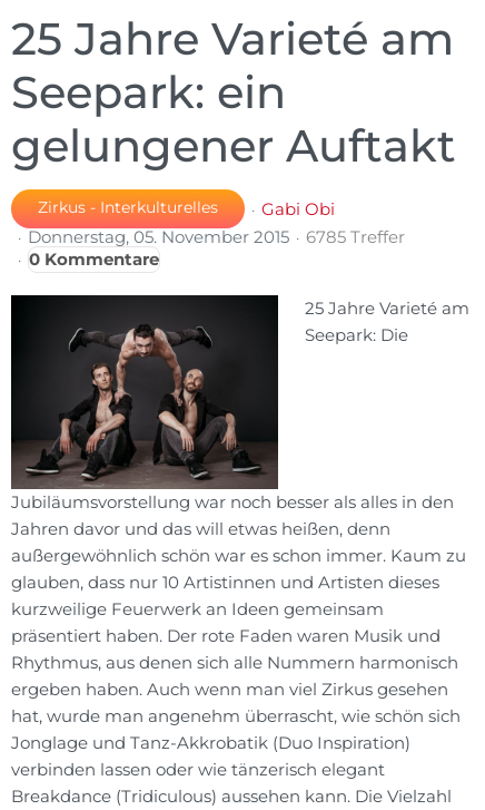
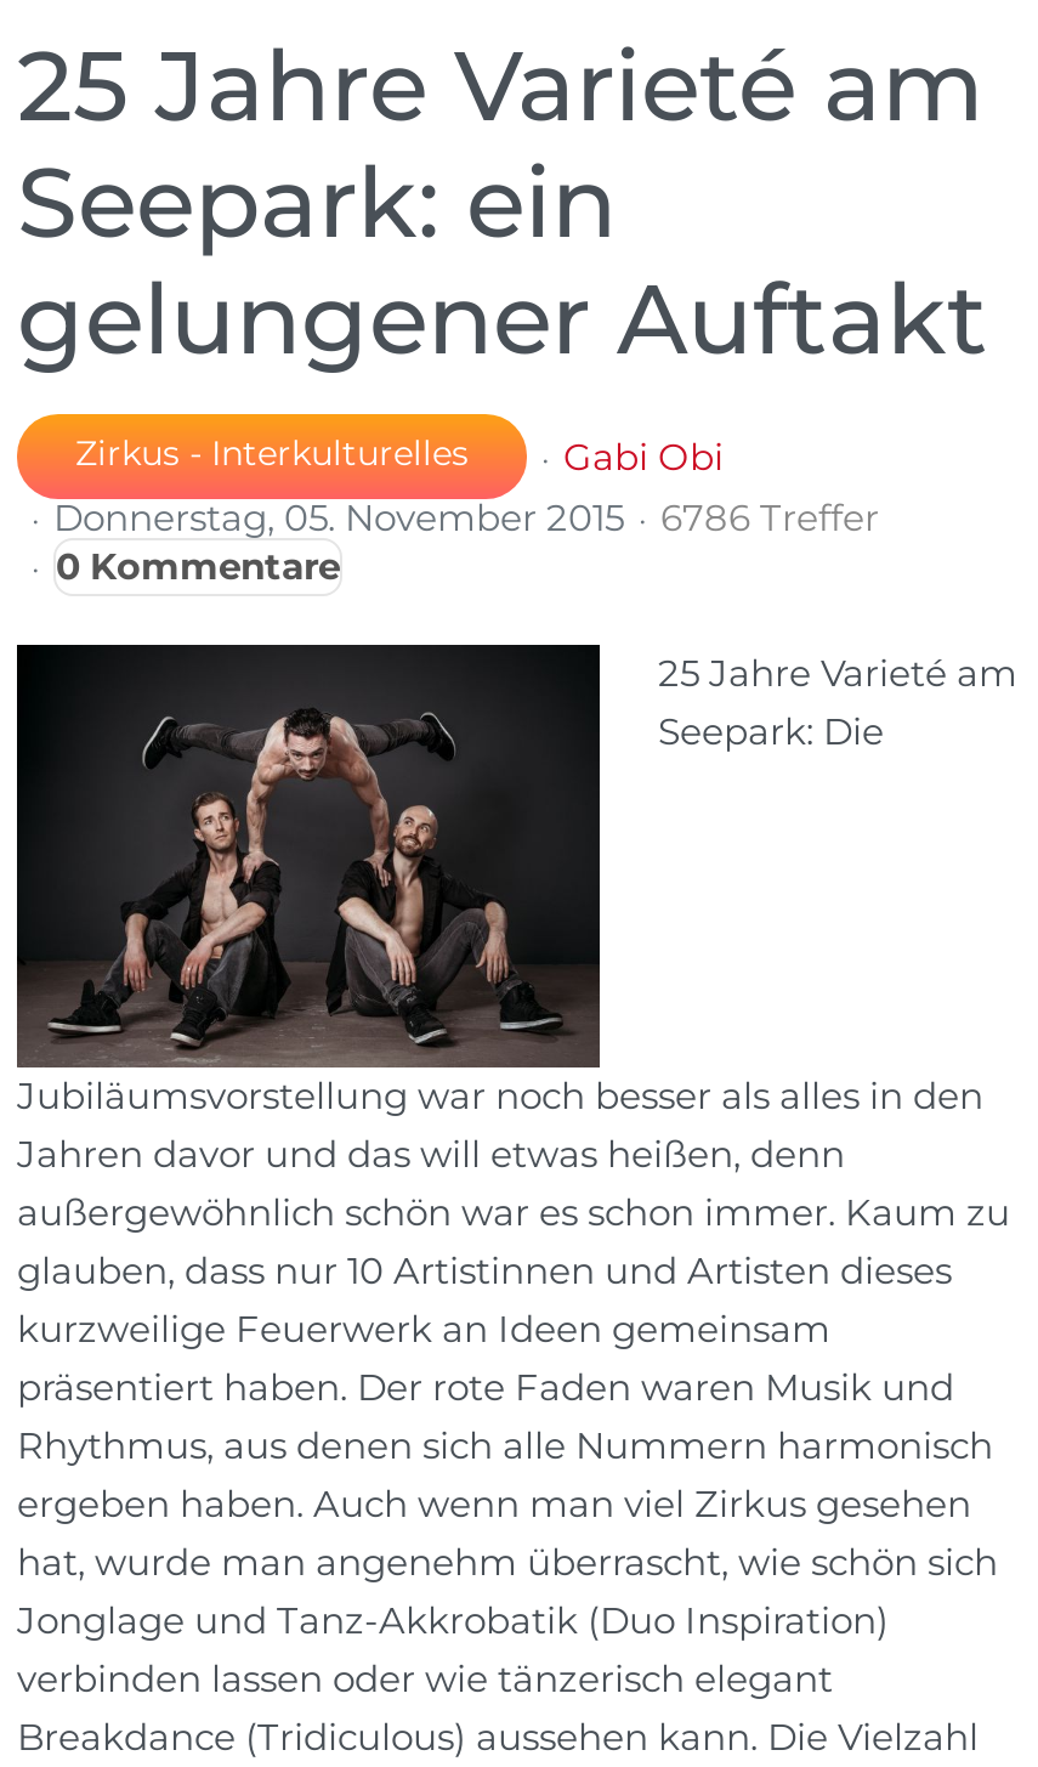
- Donnerstag, 05. November 2015 6785 Treffer
+ Donnerstag, 05. November 2015 6786 Treffer
